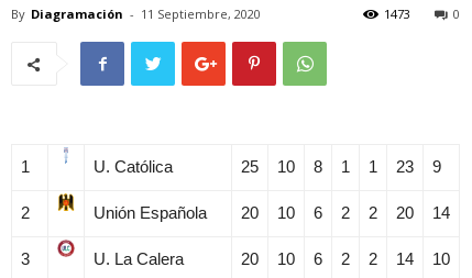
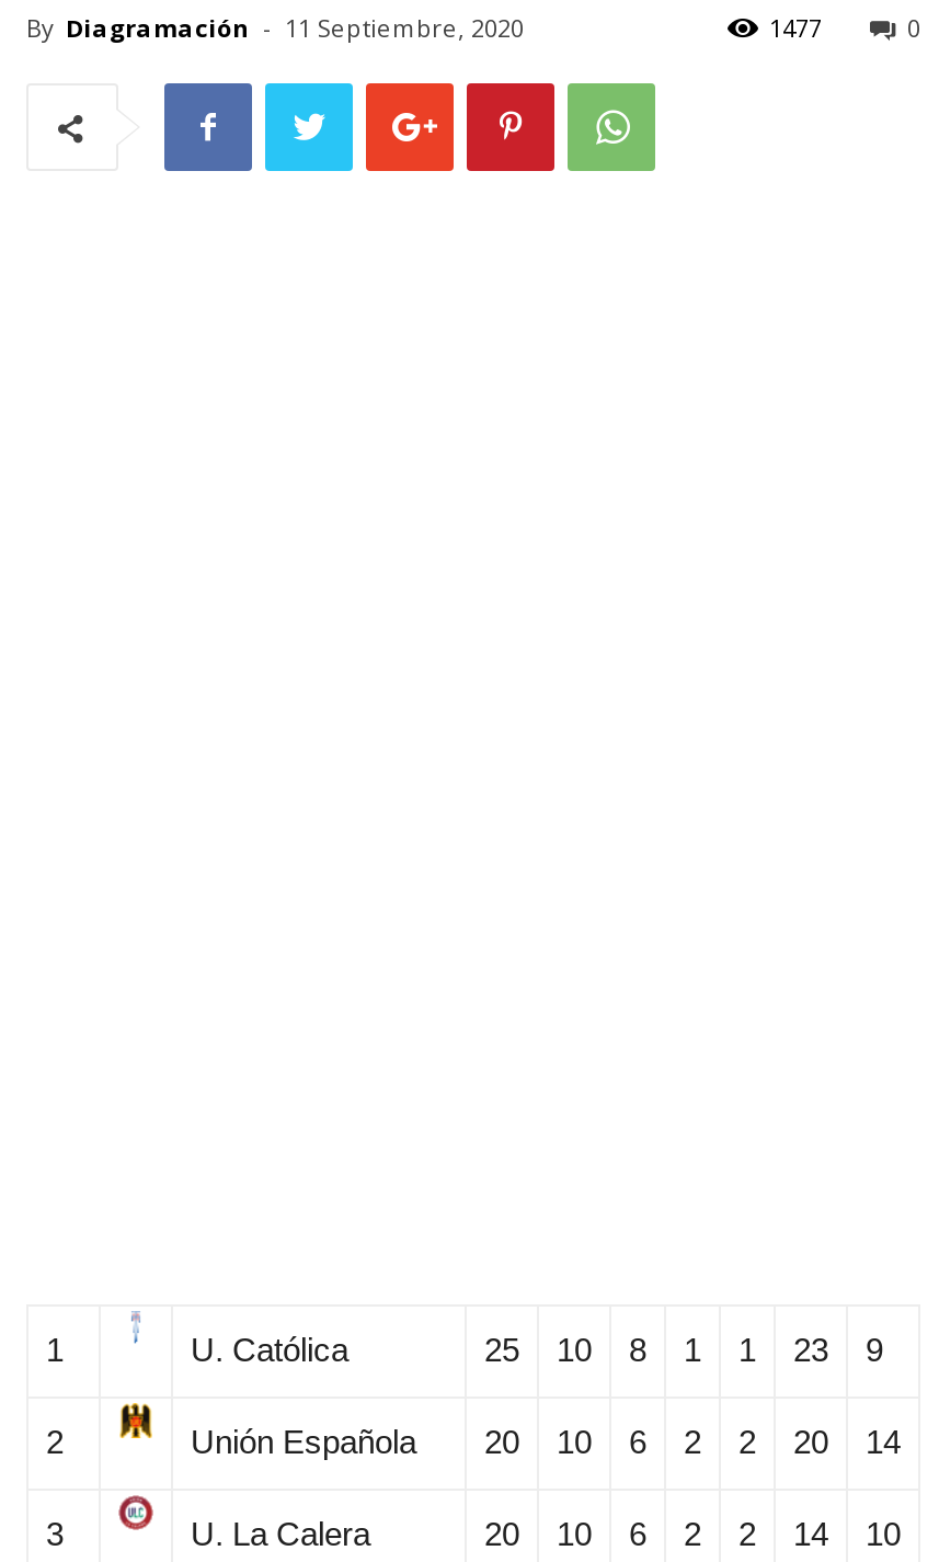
- 1473
+ 1477
